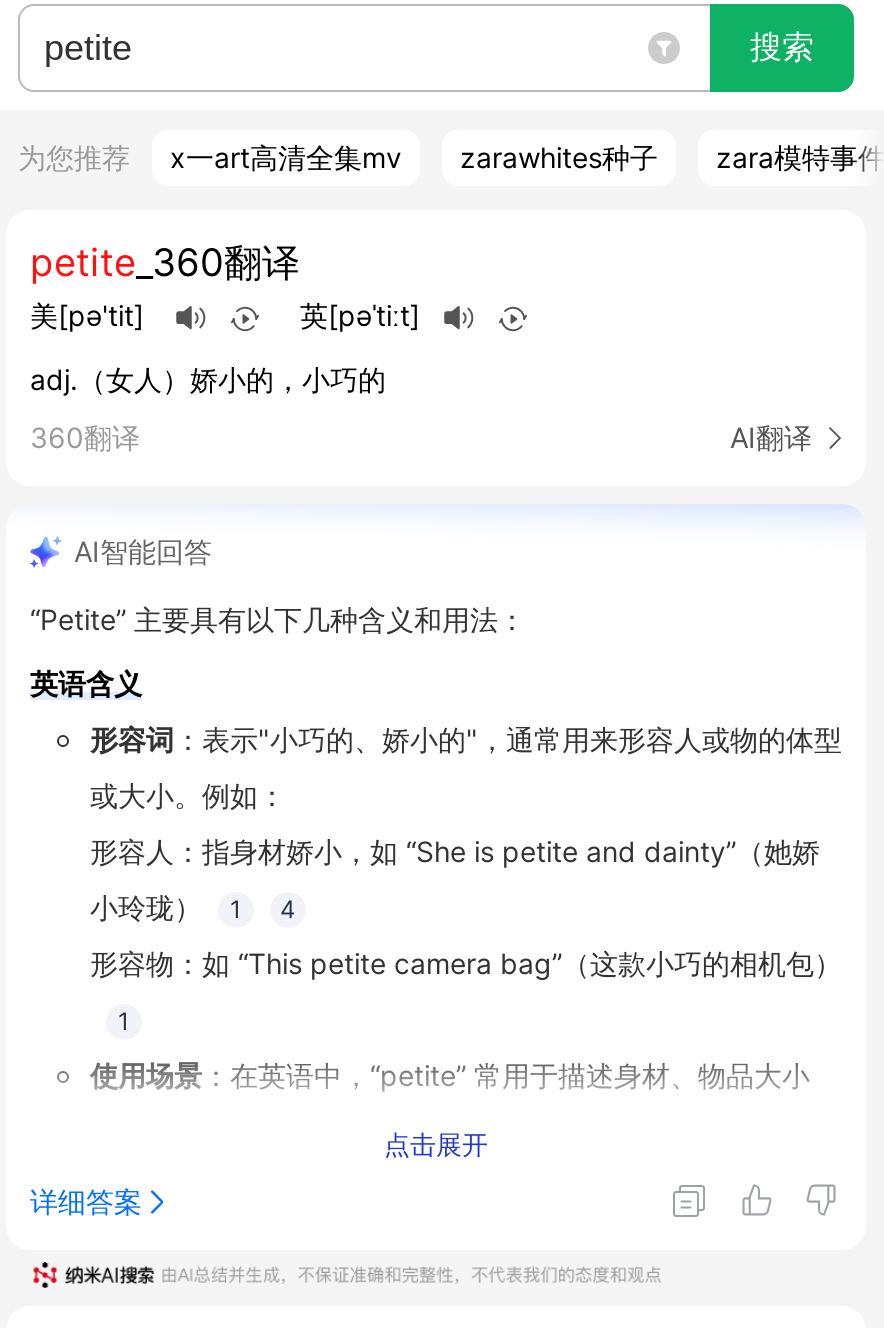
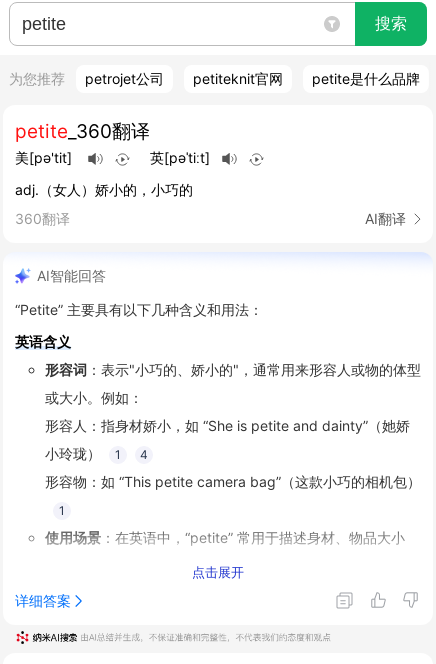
- x一art高清全集mv
- zarawhites种子
- zara模特事件
+ petrojet公司
+ petiteknit官网
+ petite是什么品牌
